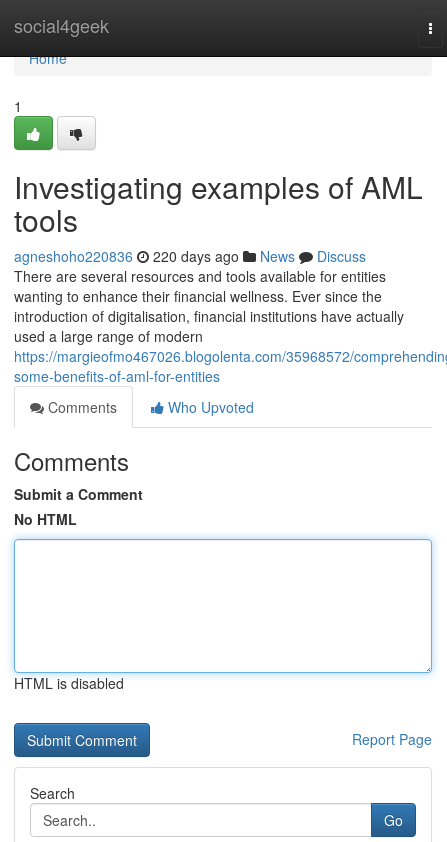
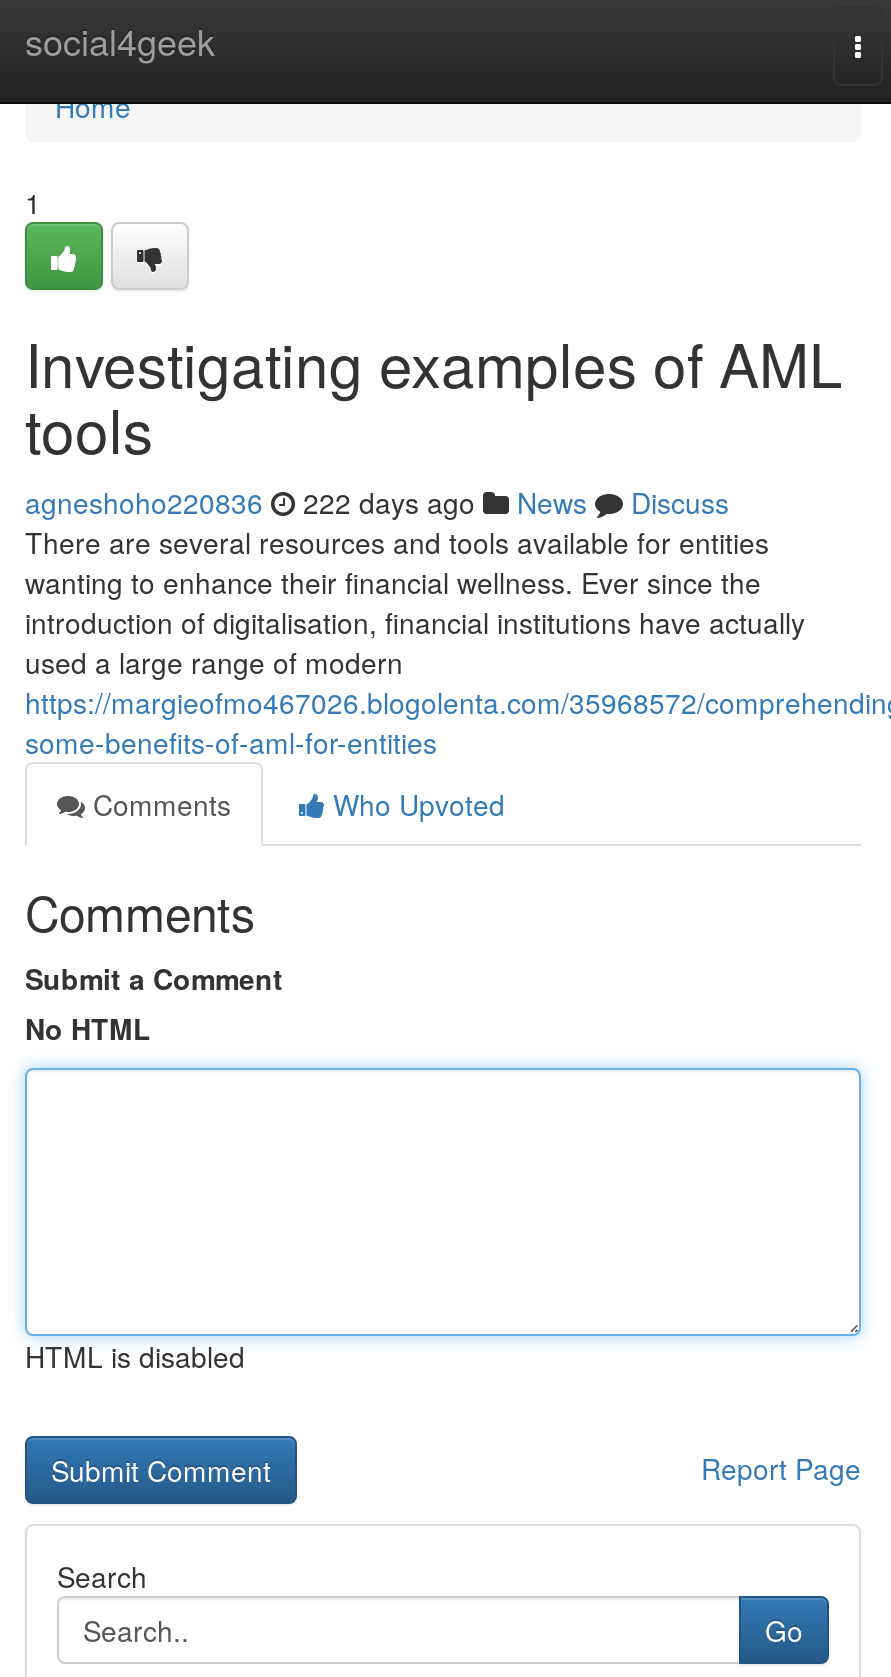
- agneshoho220836 220 days ago News Discuss
+ agneshoho220836 222 days ago News Discuss
